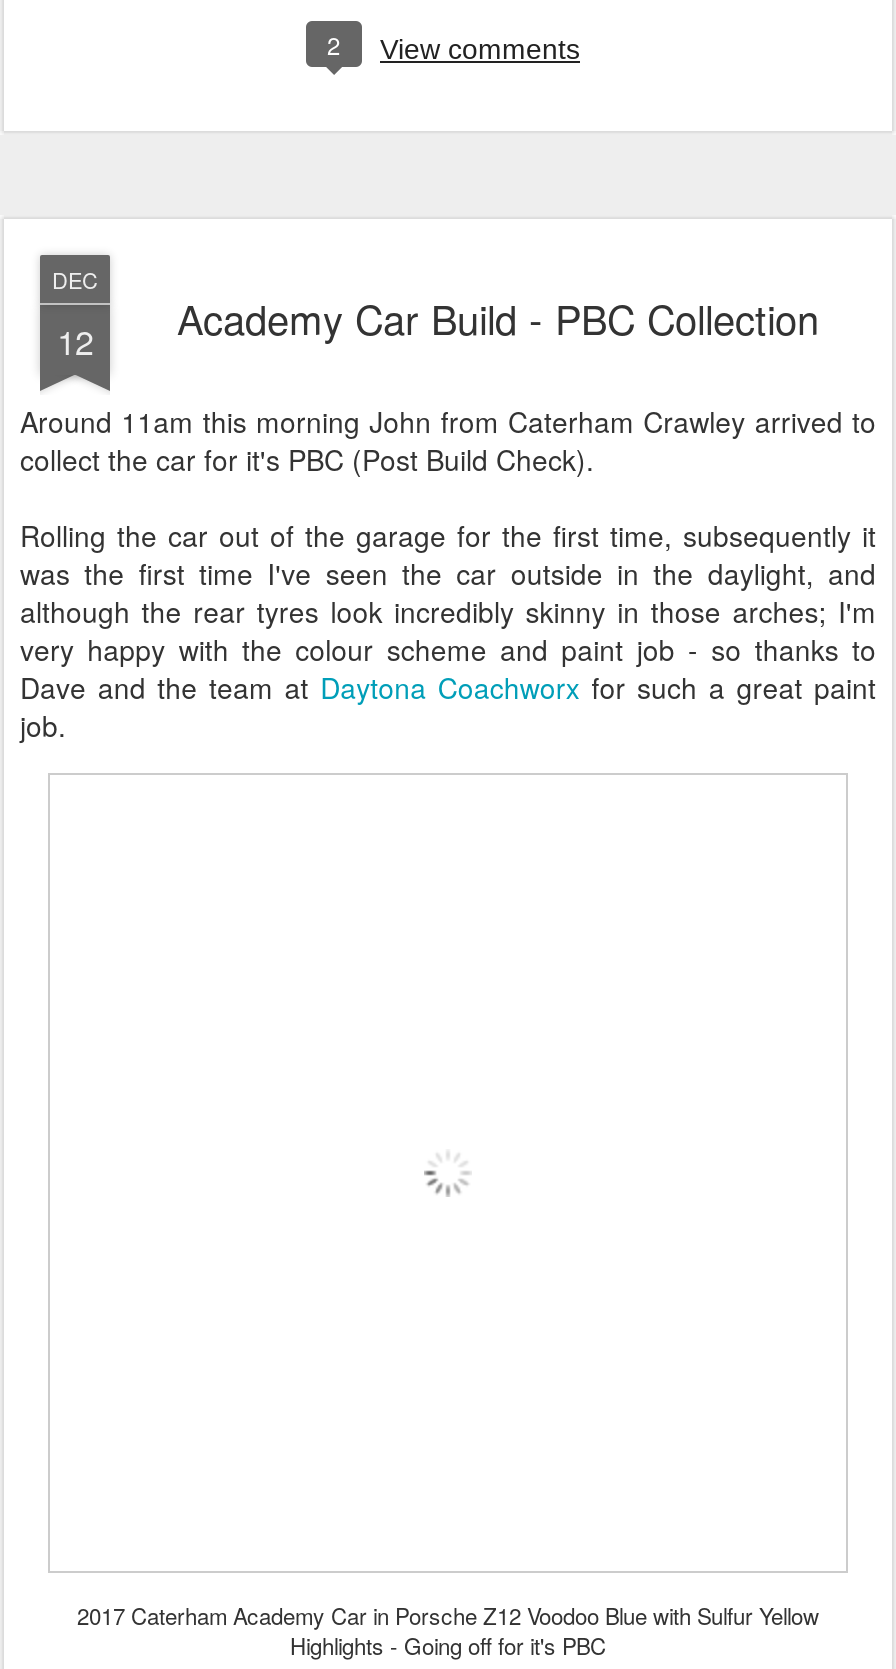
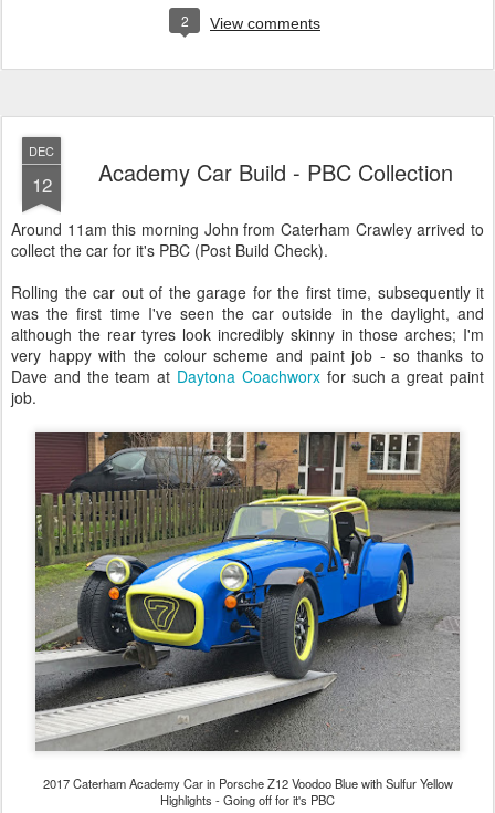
+ [image]
